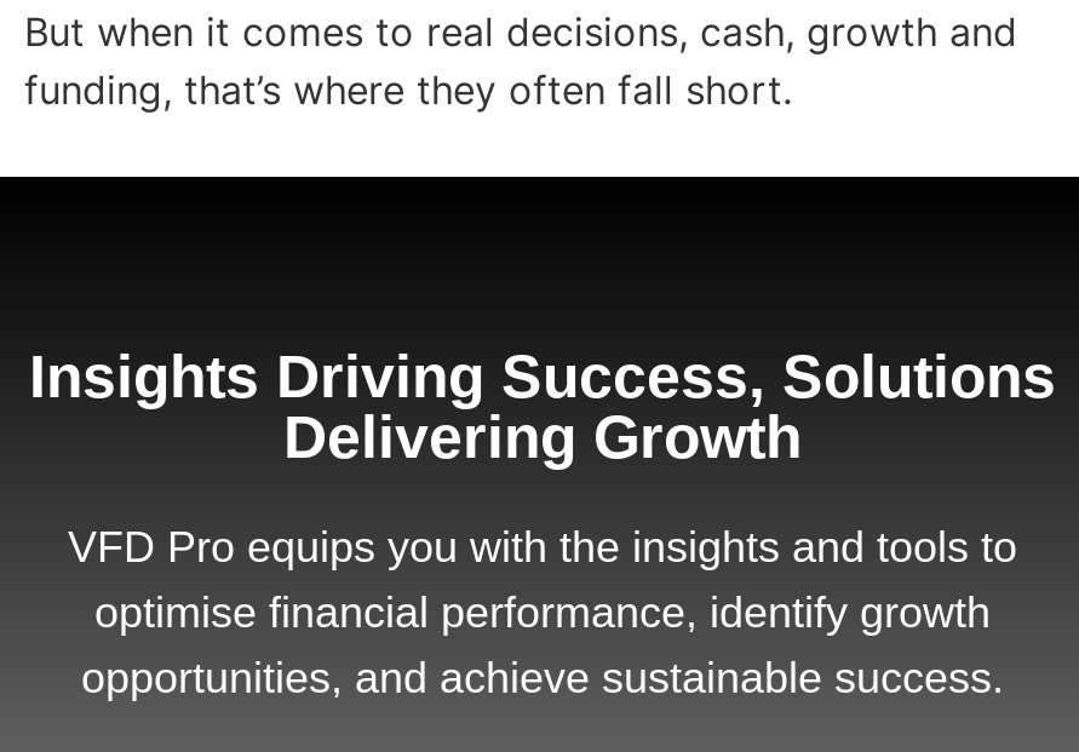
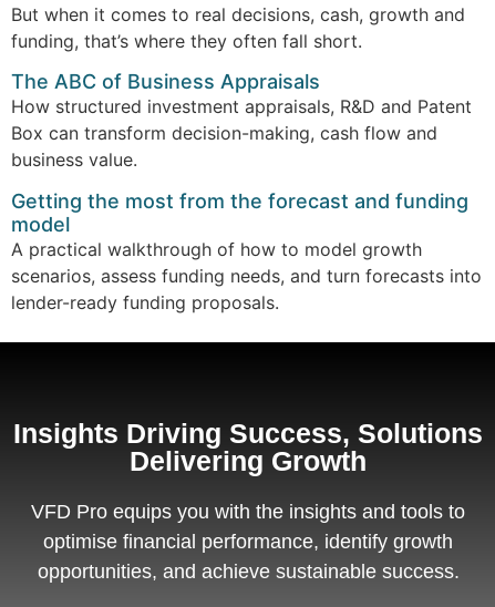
+ The ABC of Business Appraisals
+ How structured investment appraisals, R&D and Patent
+ Box can transform decision-making, cash flow and
+ business value.
+ Getting the most from the forecast and funding
+ model
+ A practical walkthrough of how to model growth
+ scenarios, assess funding needs, and turn forecasts into
+ lender-ready funding proposals.
